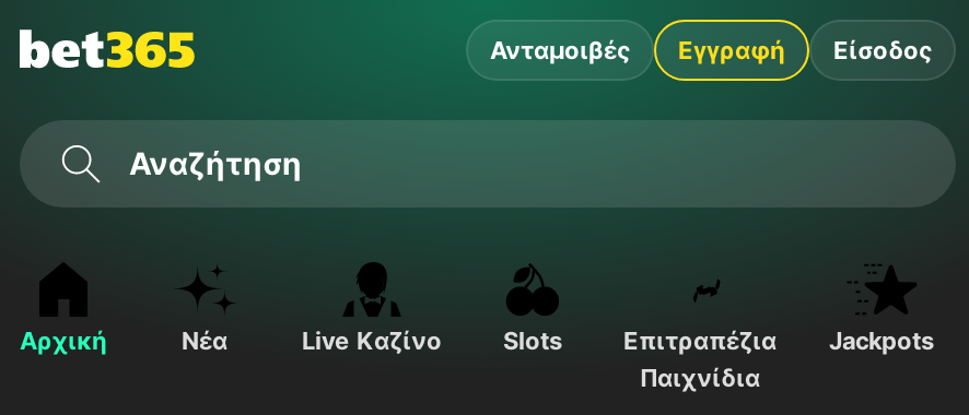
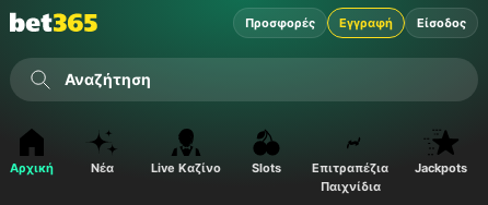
- Ανταμοιβές
+ Προσφορές
